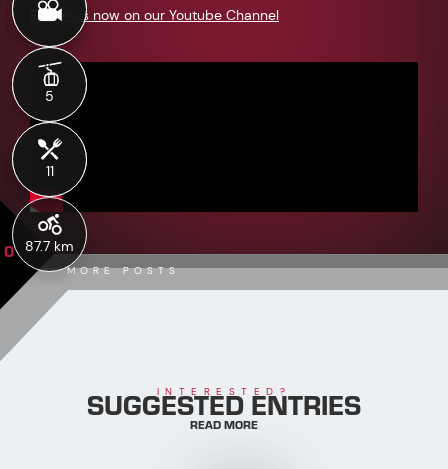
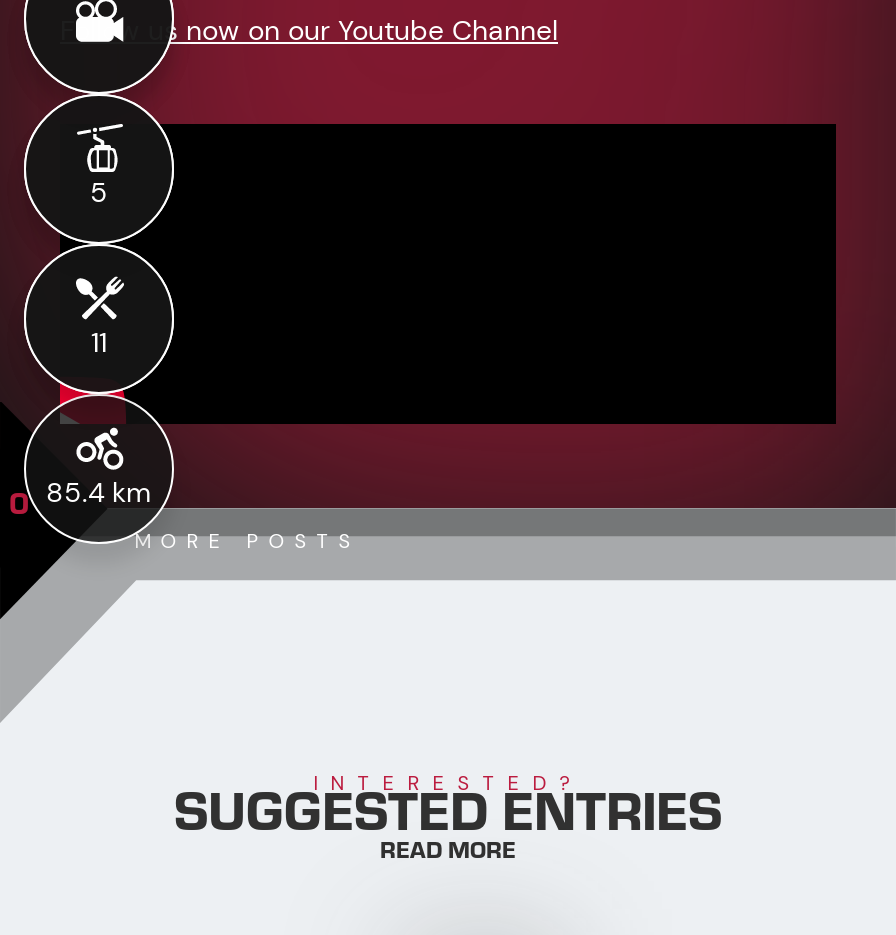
- 87.7 km
+ 85.4 km
